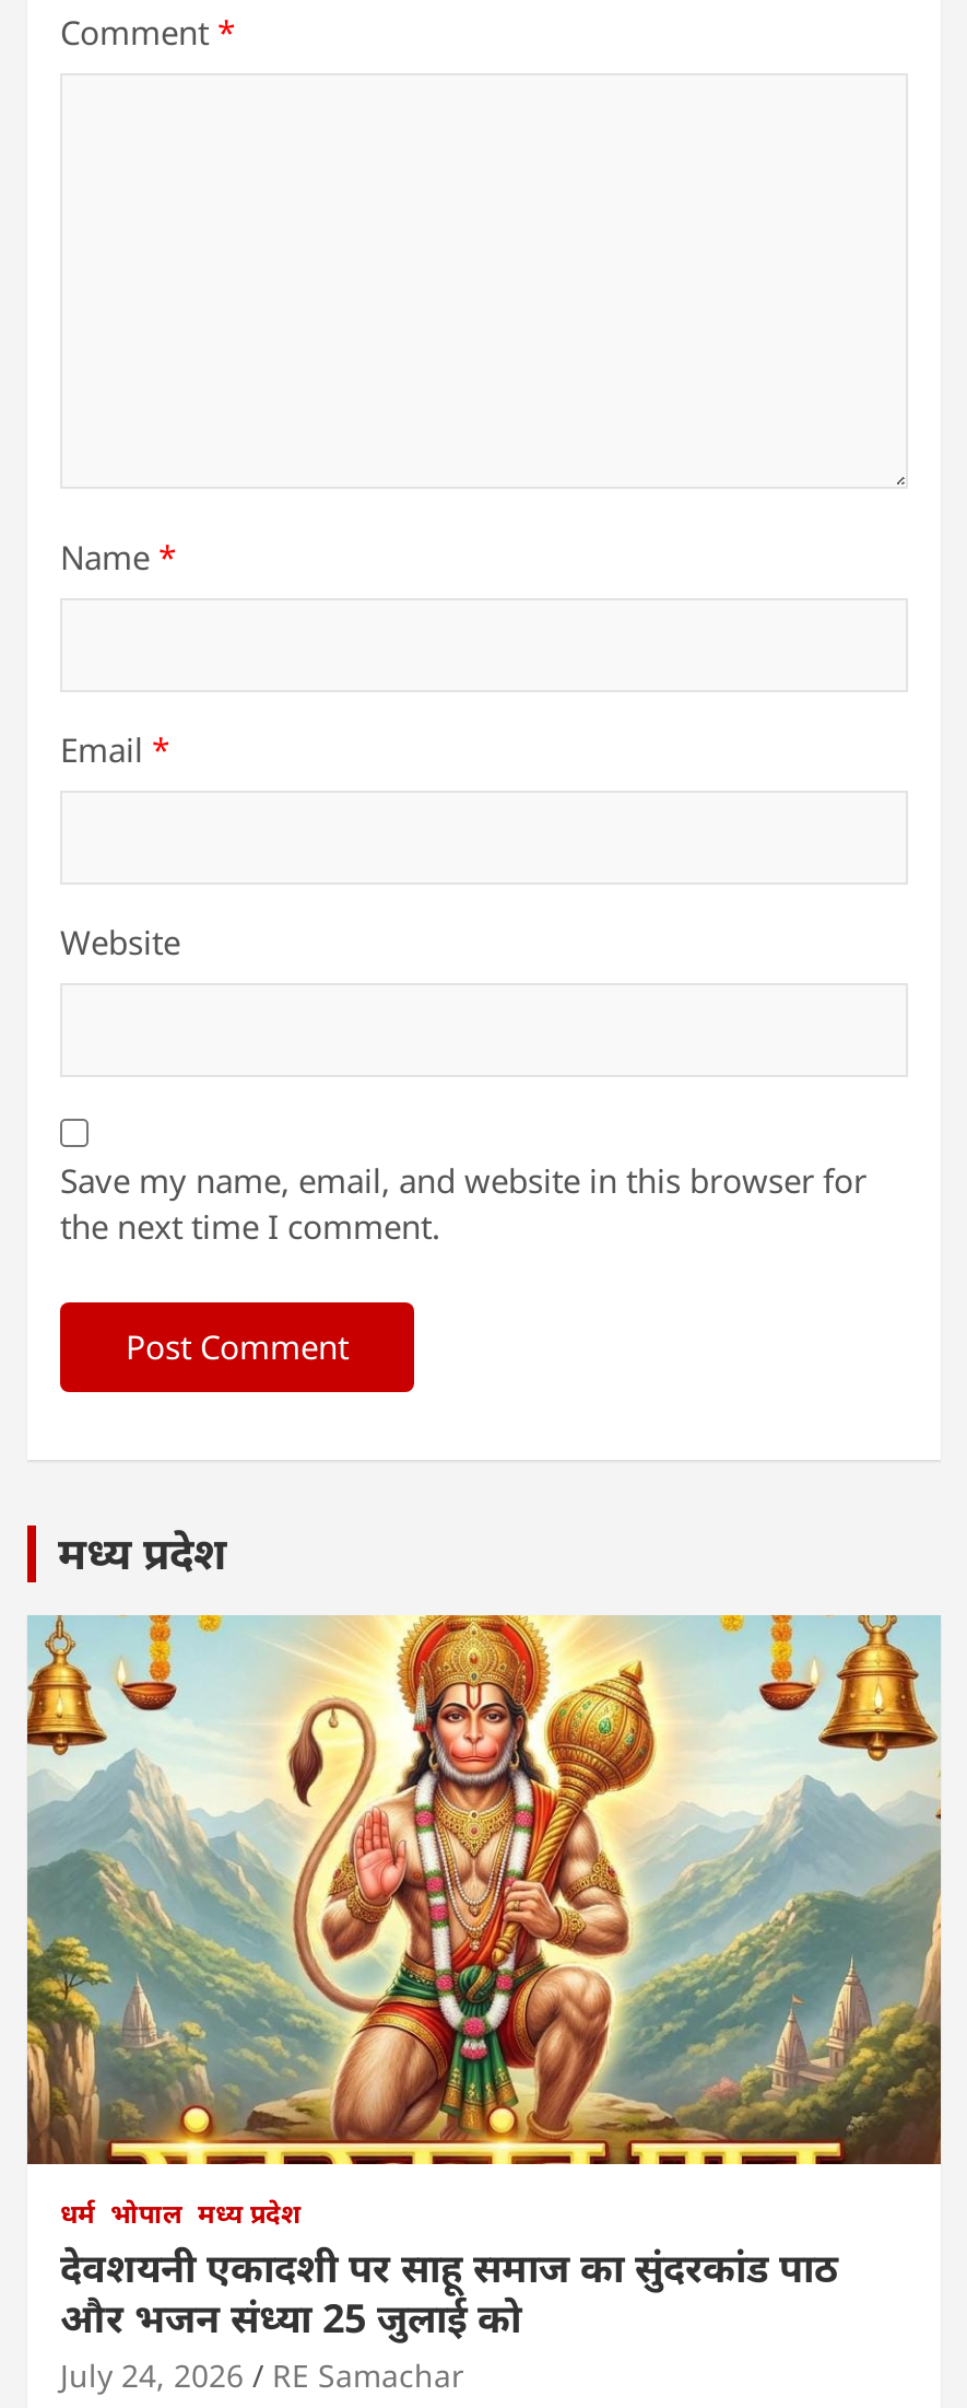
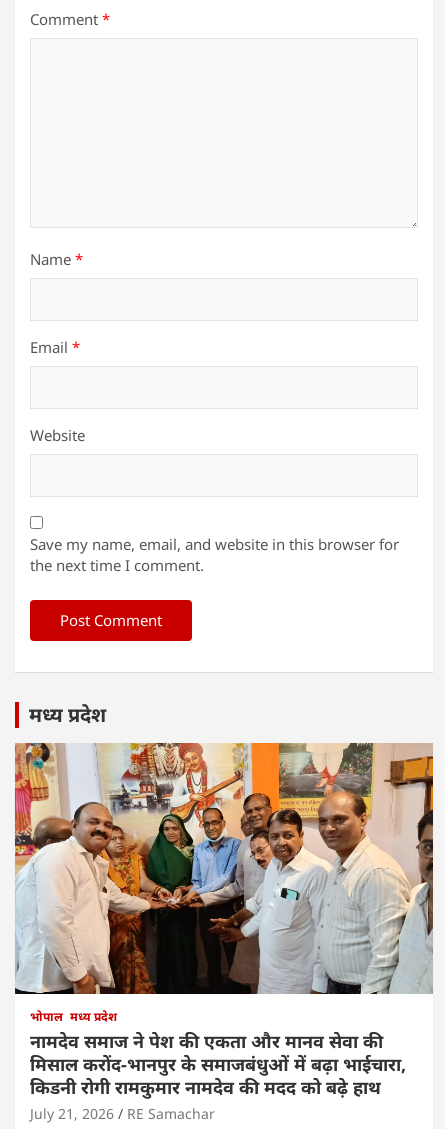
- [image]
- धर्म भोपाल मध्य प्रदेश
- देवशयनी एकादशी पर साहू समाज का सुंदरकांड पाठ
- और भजन संध्या 25 जुलाई को
- July 24, 2026
+ [image]
+ भोपाल मध्य प्रदेश
+ नामदेव समाज ने पेश की एकता और मानव सेवा की
+ मिसाल करोंद-भानपुर के समाजबंधुओं में बढ़ा भाईचारा,
+ किडनी रोगी रामकुमार नामदेव की मदद को बढ़े हाथ
+ July 21, 2026
